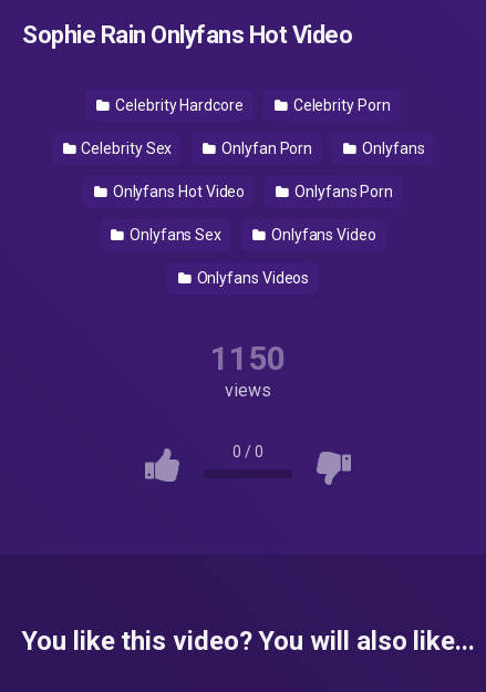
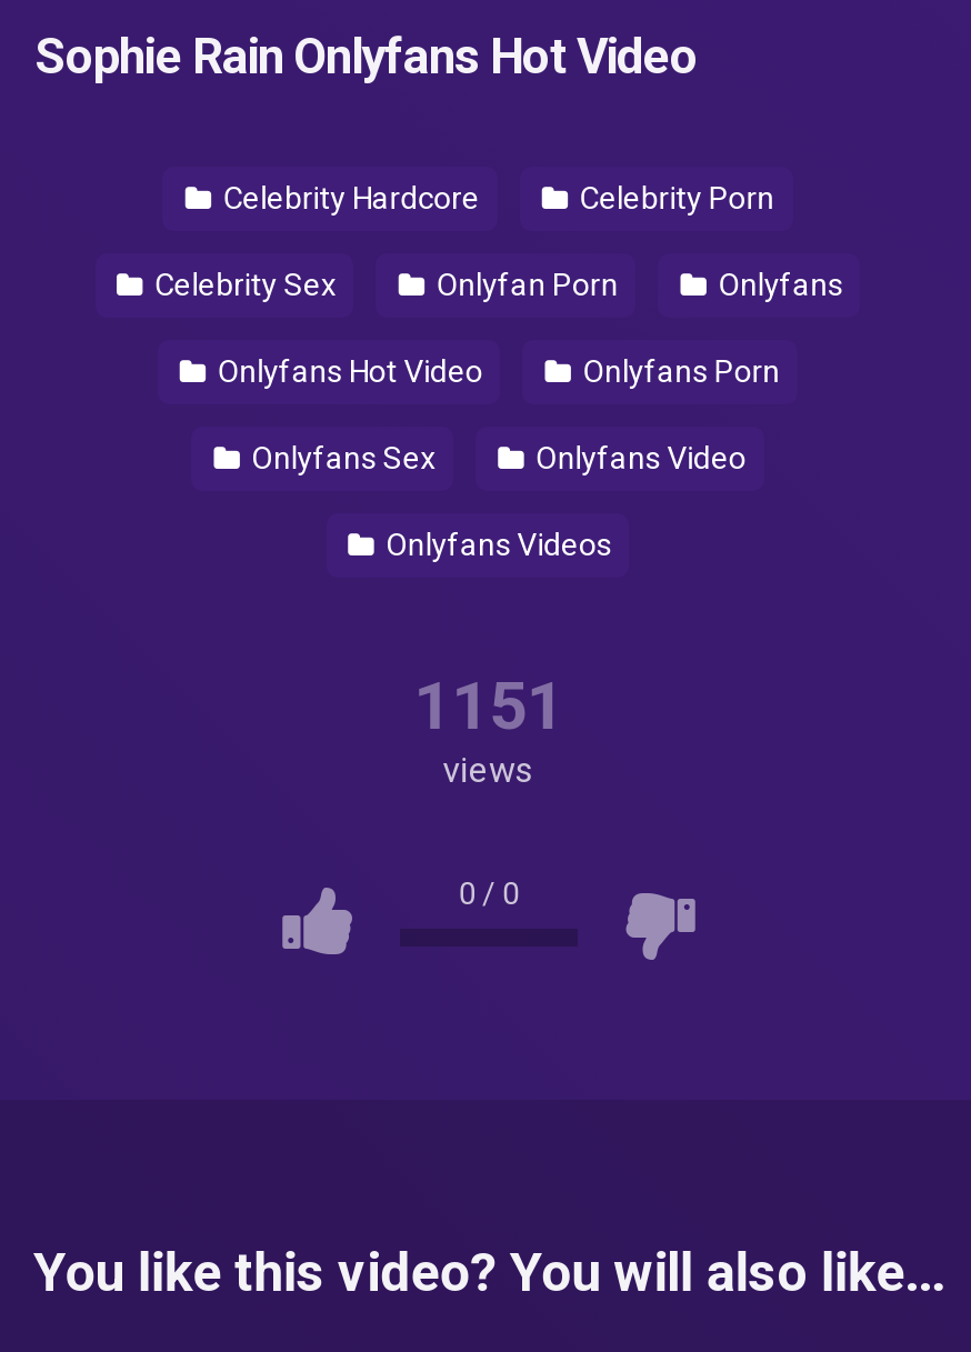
- 1150
+ 1151
